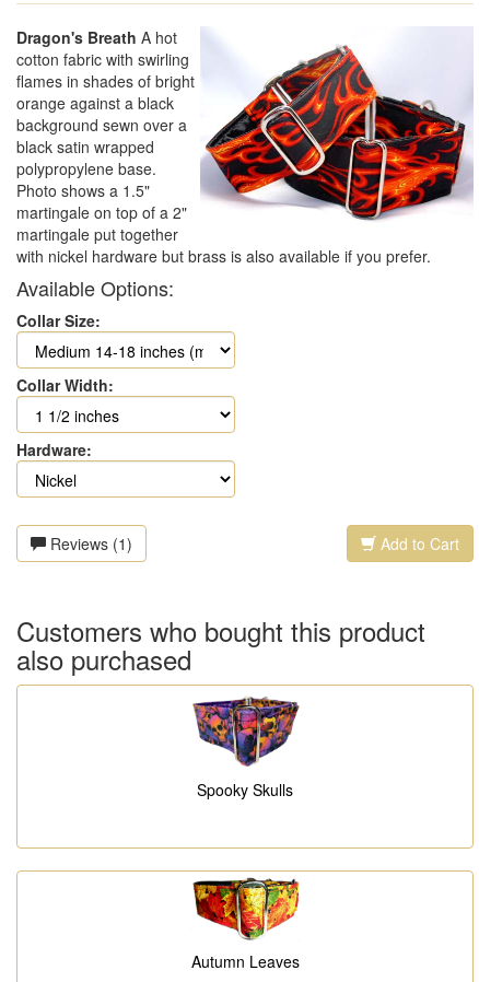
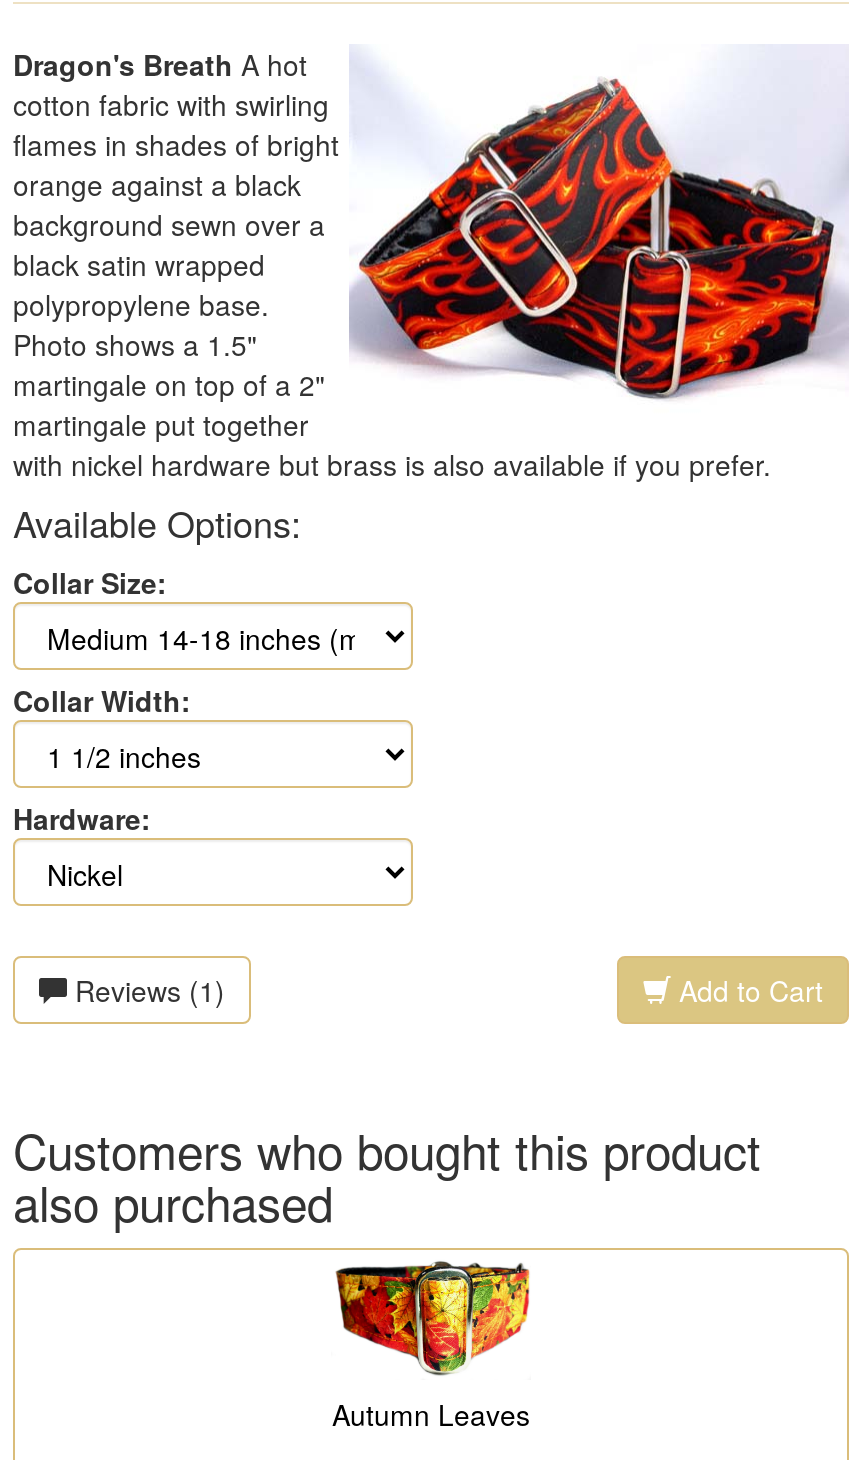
- [image]
- Spooky Skulls
